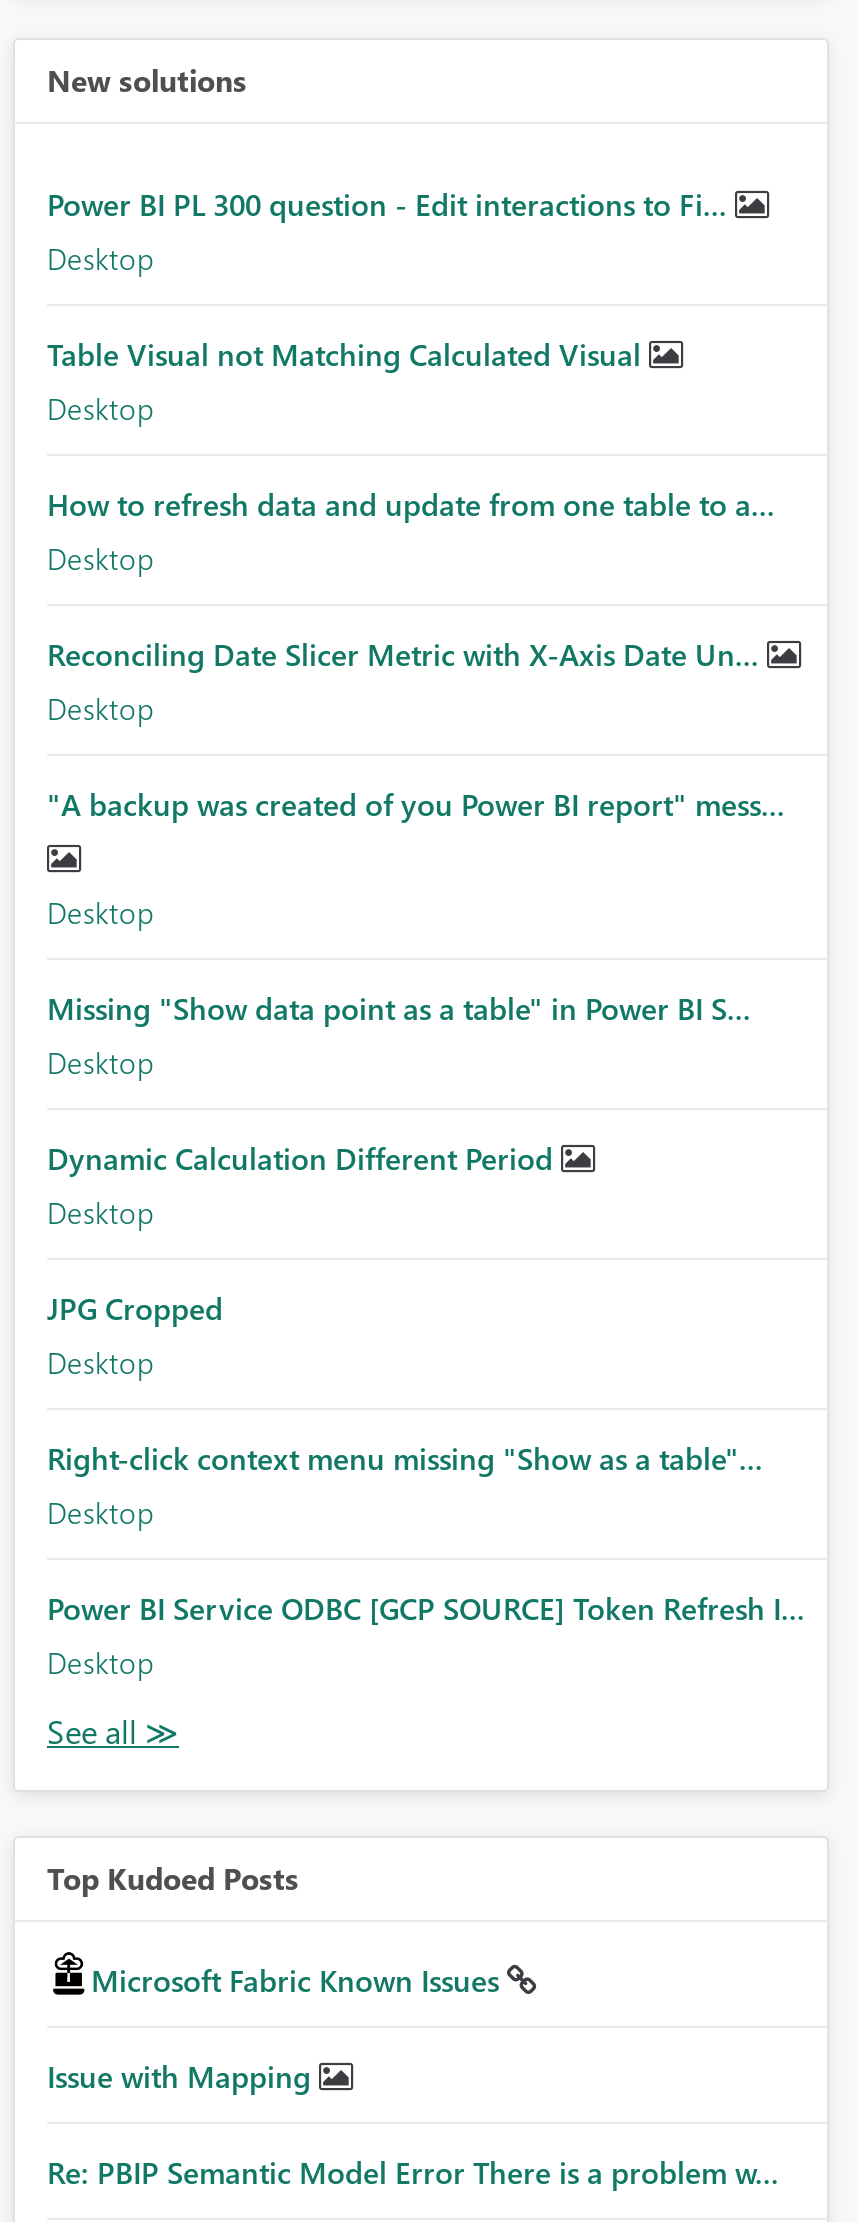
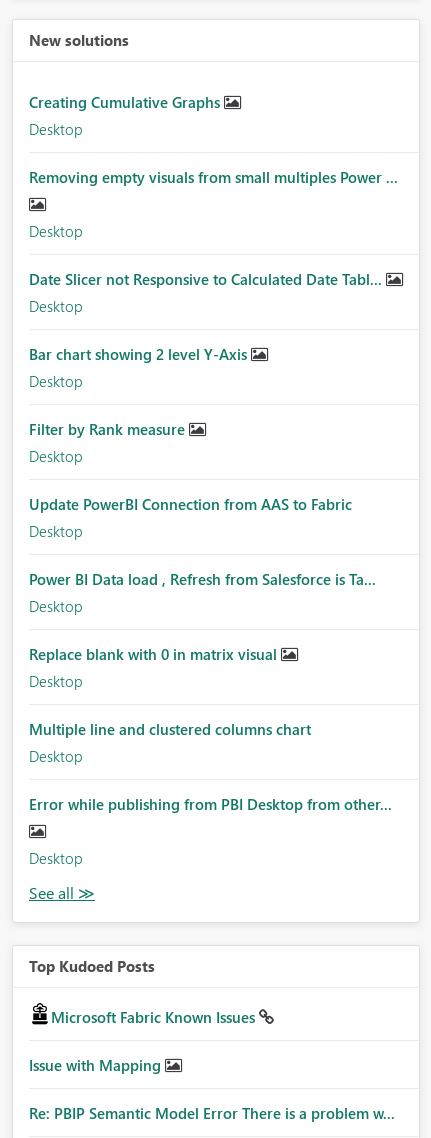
- Power BI PL 300 question - Edit interactions to Fi...
+ Creating Cumulative Graphs

- Table Visual not Matching Calculated Visual
+ Removing empty visuals from small multiples Power ...

- How to refresh data and update from one table to a...
+ Date Slicer not Responsive to Calculated Date Tabl...

- Reconciling Date Slicer Metric with X-Axis Date Un...
+ Bar chart showing 2 level Y-Axis

- "A backup was created of you Power BI report" mess...
+ Filter by Rank measure

- Missing "Show data point as a table" in Power BI S...
+ Update PowerBI Connection from AAS to Fabric

- Dynamic Calculation Different Period
+ Power BI Data load , Refresh from Salesforce is Ta...

- JPG Cropped
+ Replace blank with 0 in matrix visual

- Right-click context menu missing "Show as a table"...
+ Multiple line and clustered columns chart

- Power BI Service ODBC [GCP SOURCE] Token Refresh I...
+ Error while publishing from PBI Desktop from other...
